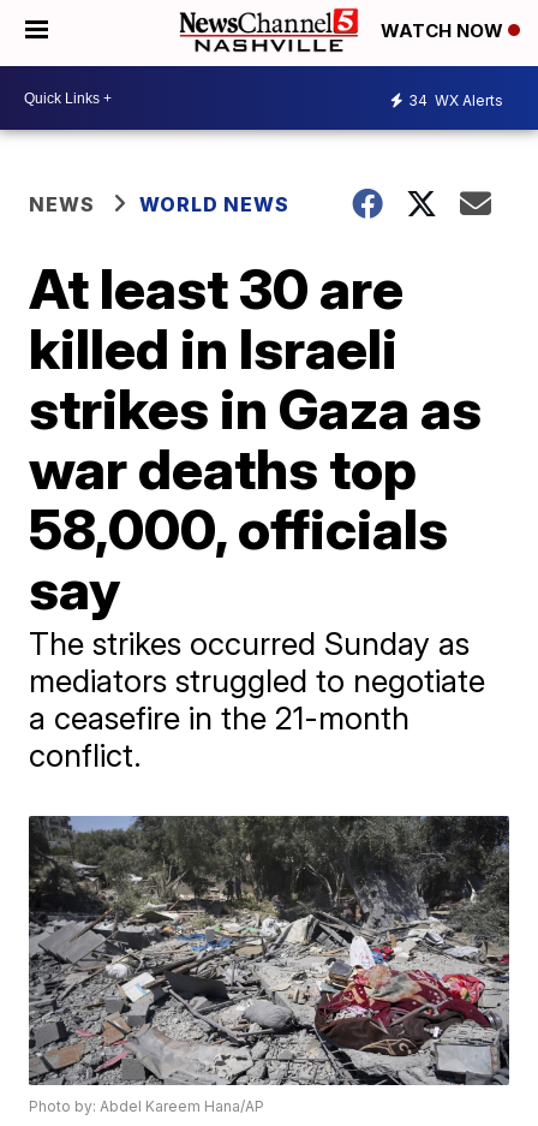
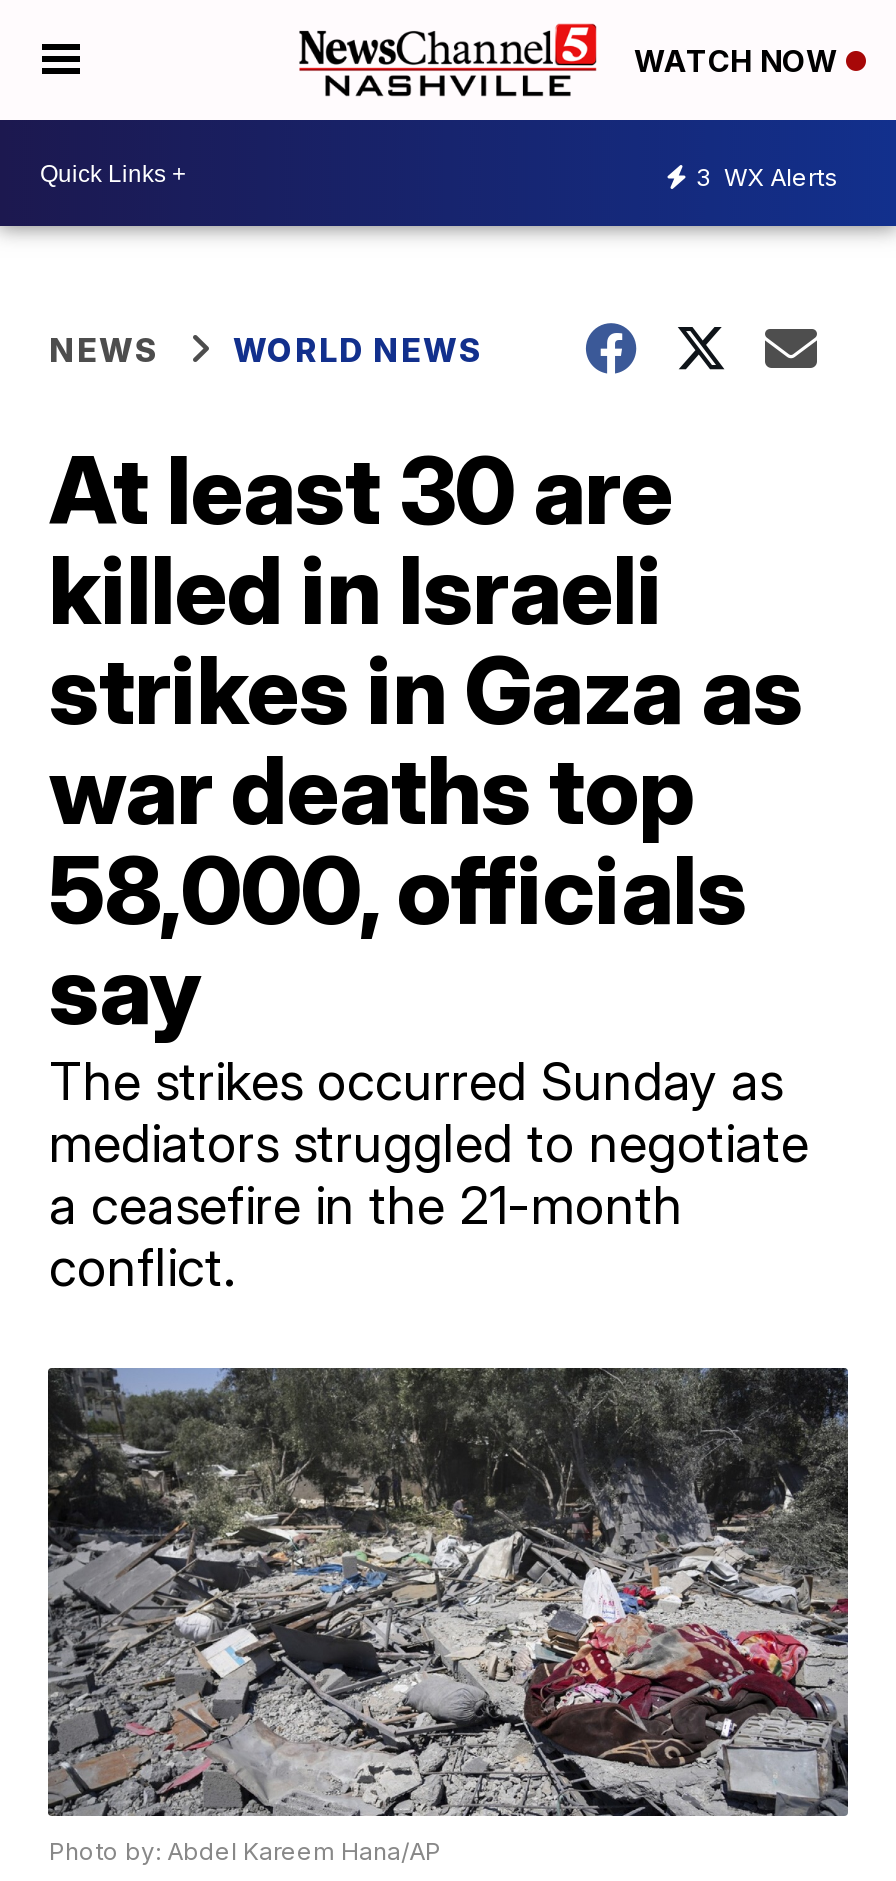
- 34 WX Alerts
+ 3 WX Alerts
